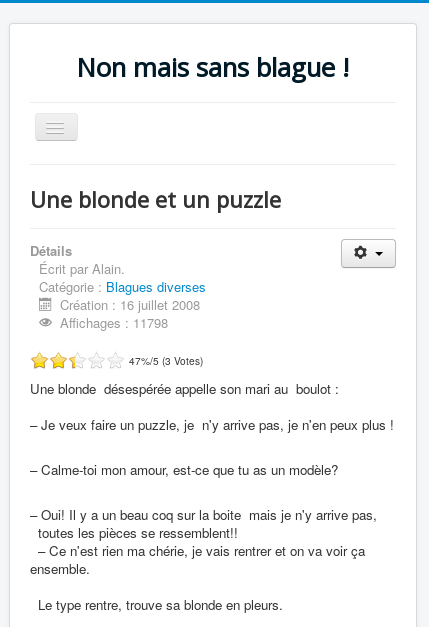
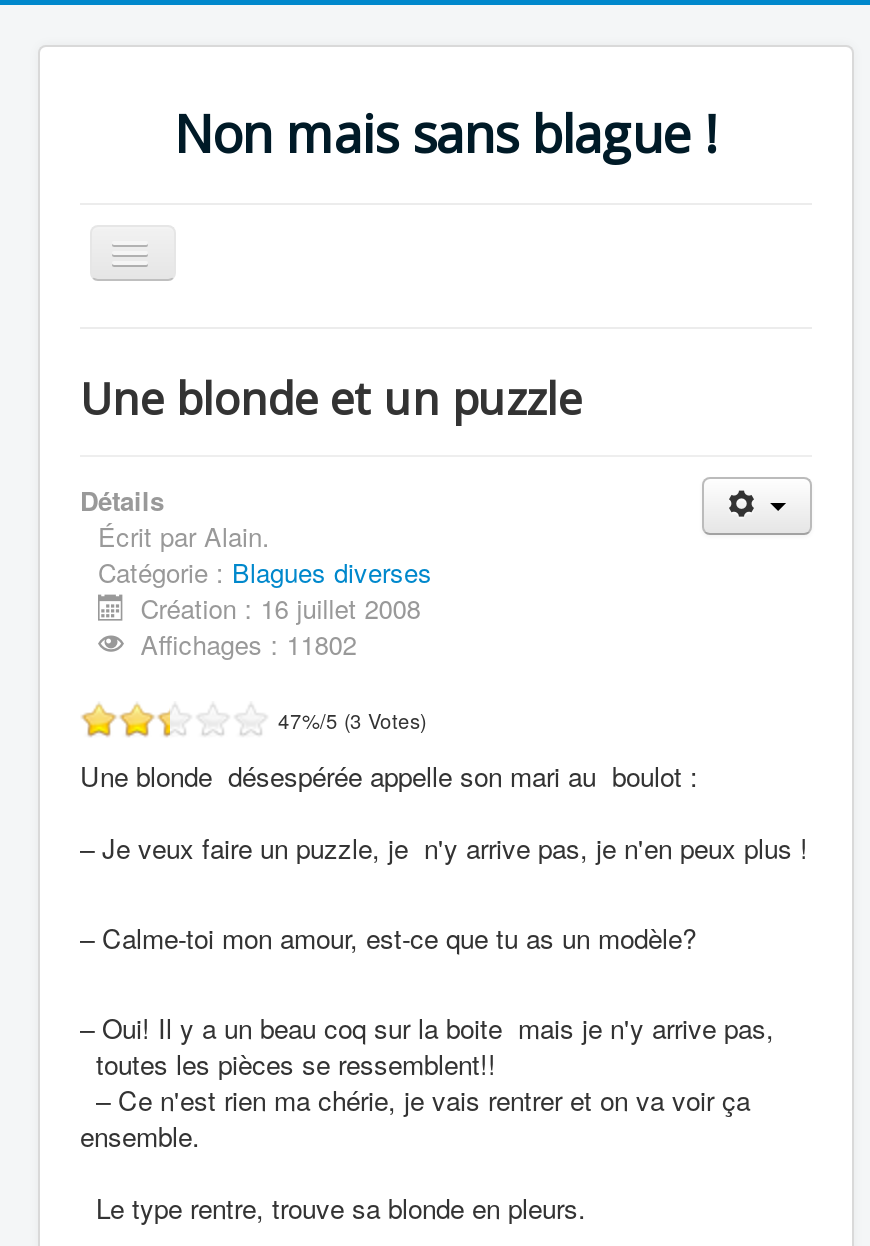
- Affichages : 11798
+ Affichages : 11802
